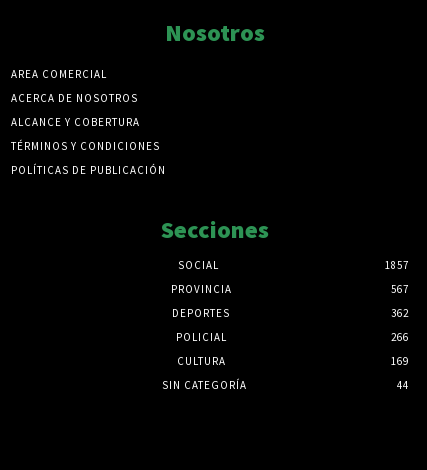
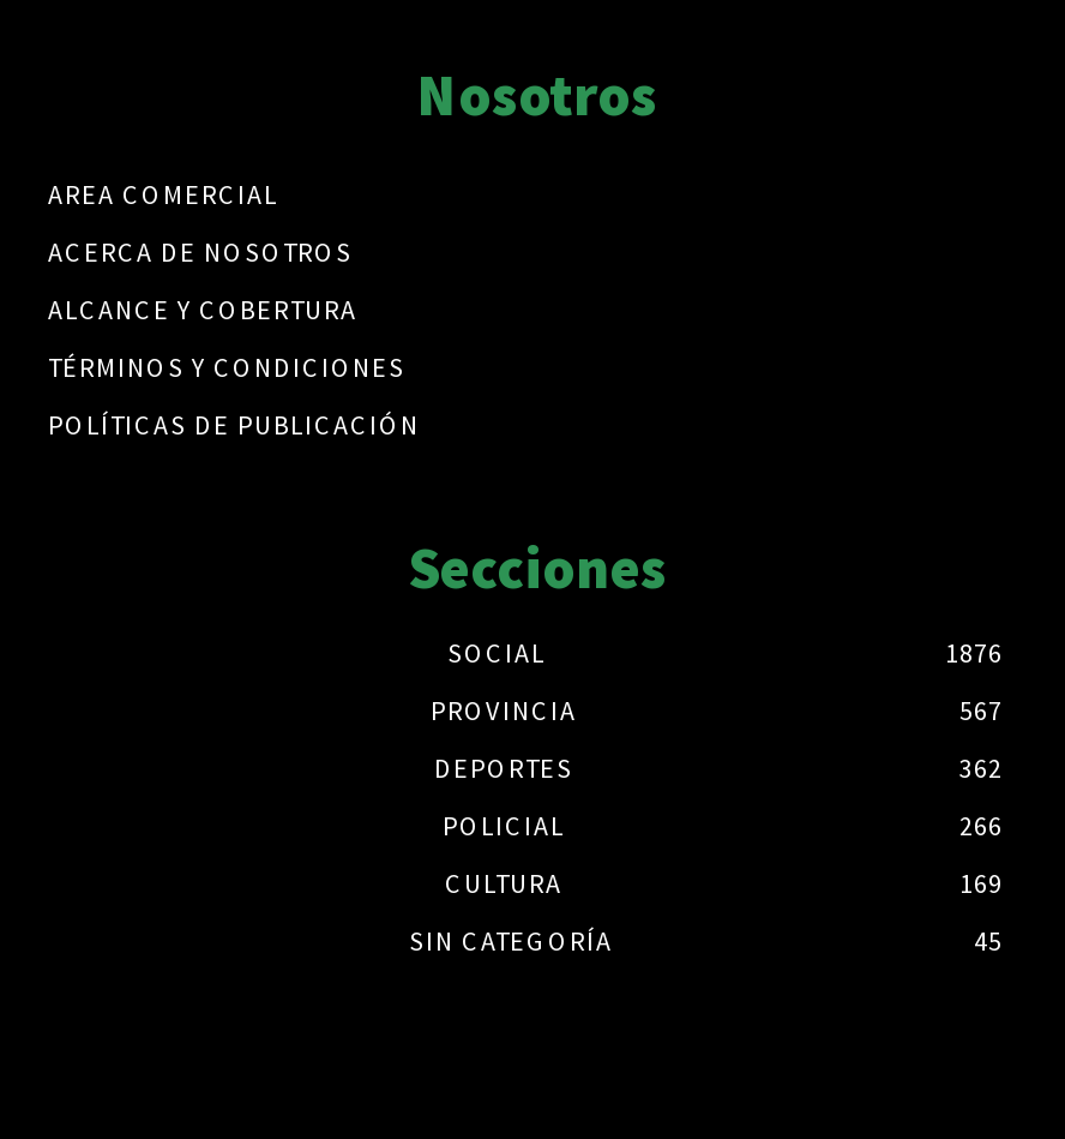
- 1857
+ 1876

- 44
+ 45
